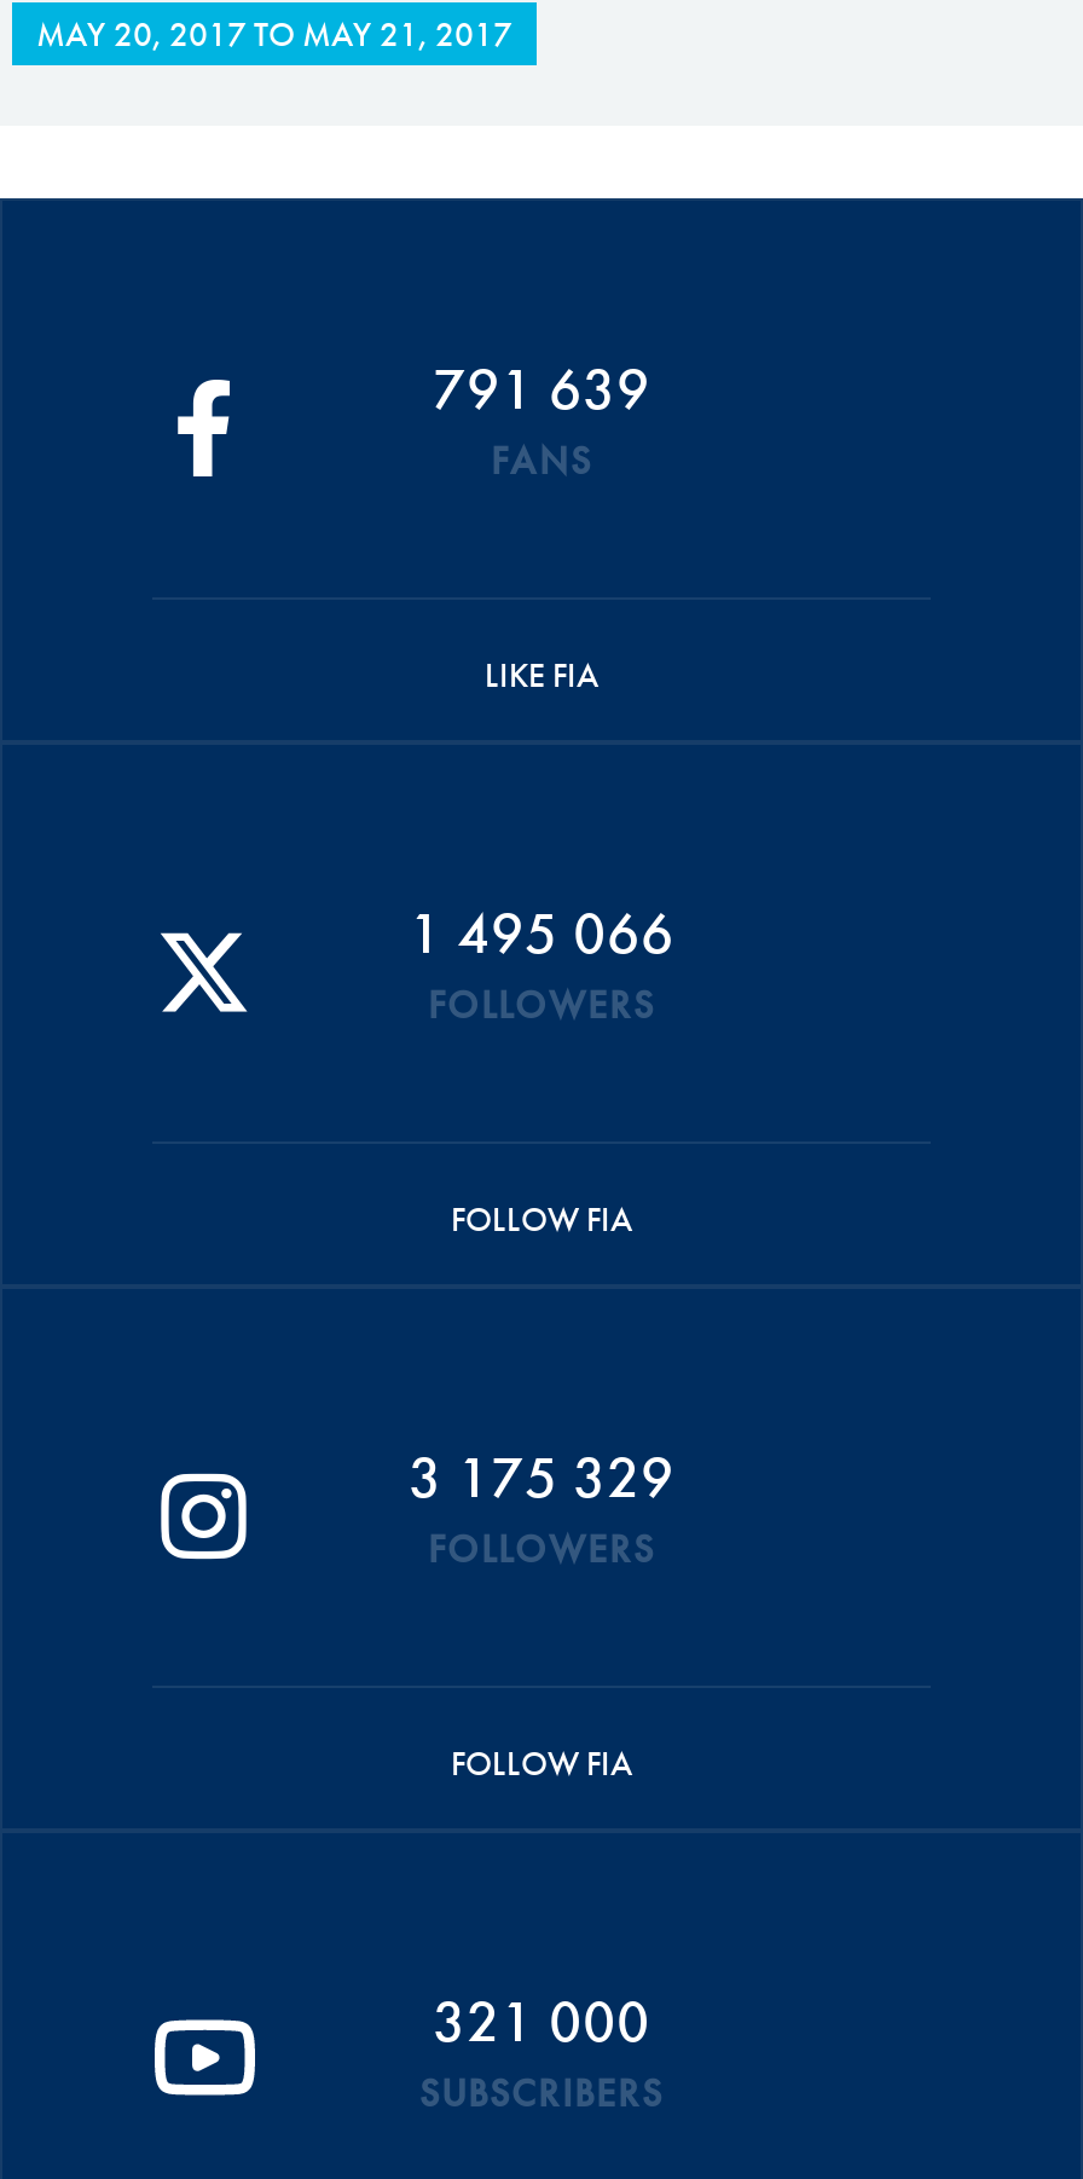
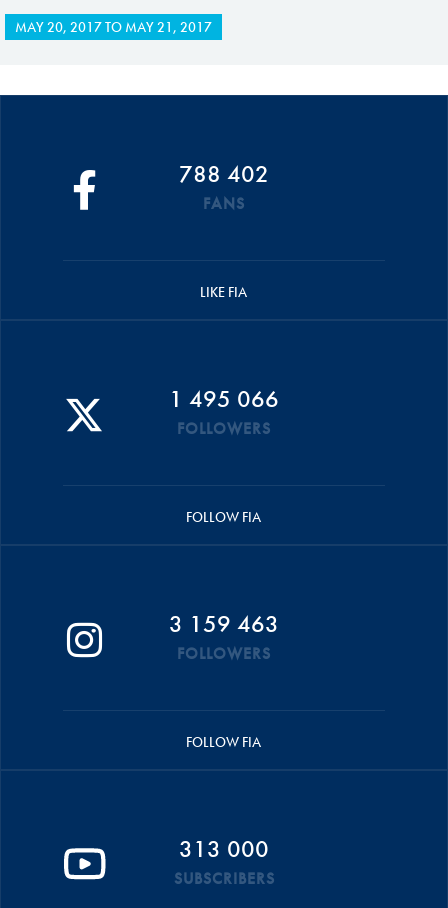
- 791 639
+ 788 402

- 3 175 329
+ 3 159 463

- 321 000
+ 313 000
